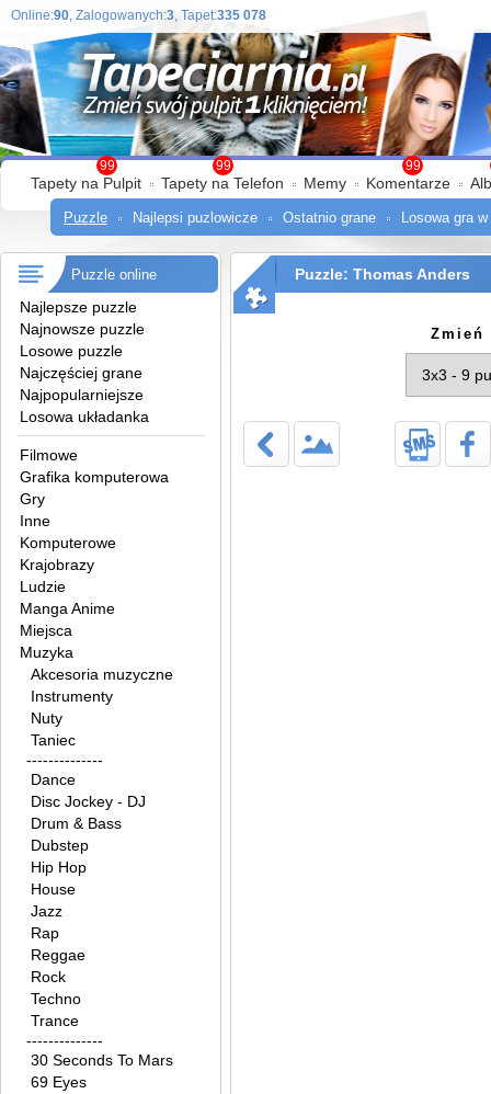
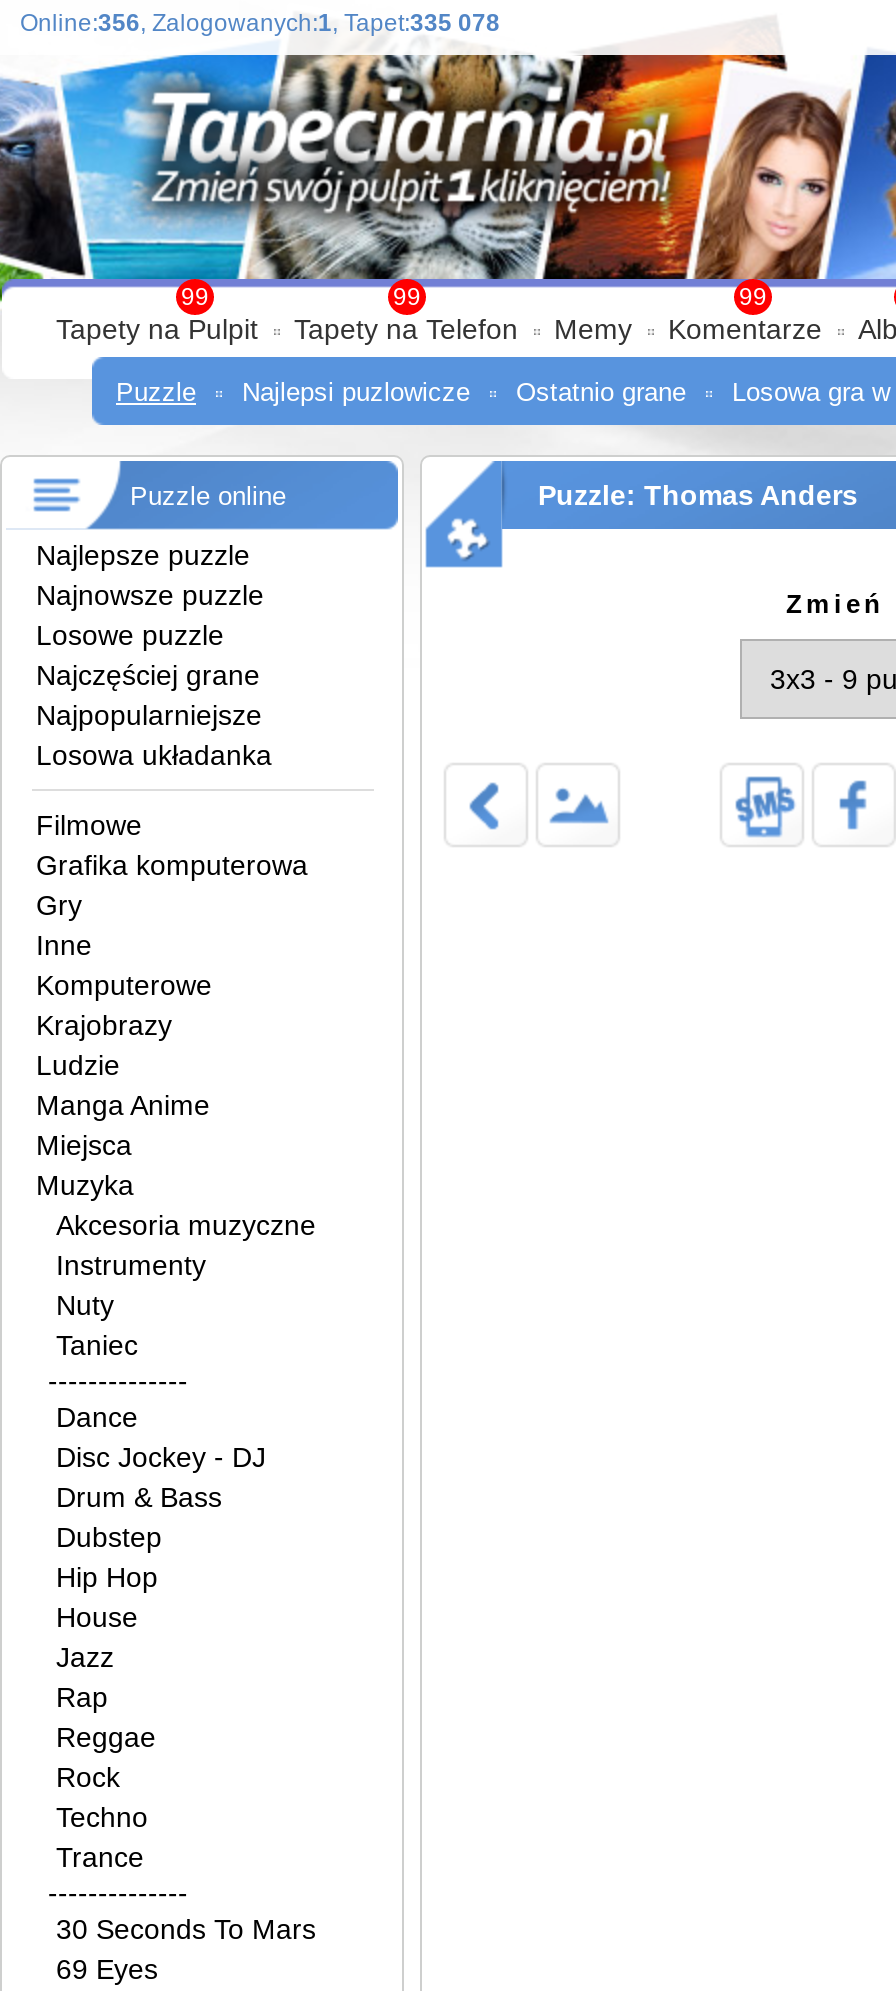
- Online:90, Zalogowanych:3, Tapet:335 078
+ Online:356, Zalogowanych:1, Tapet:335 078
